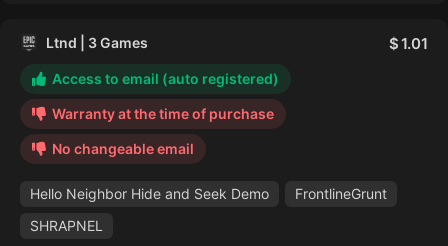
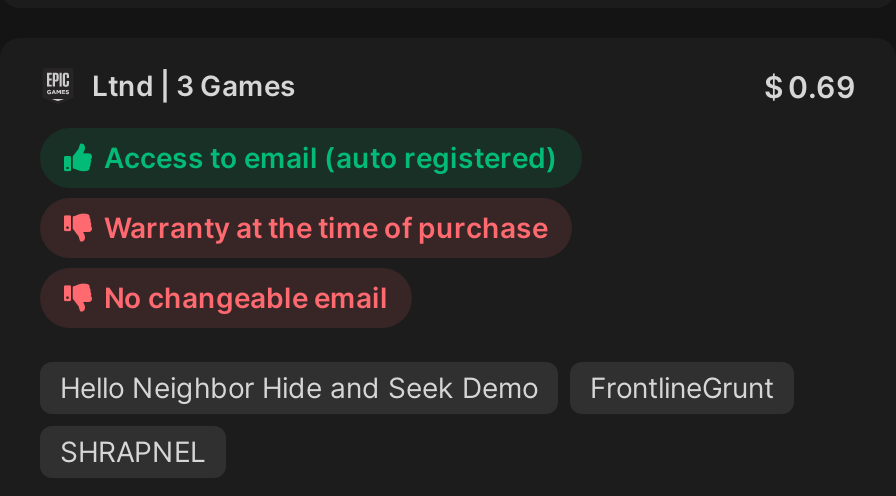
- 1.01
+ 0.69
